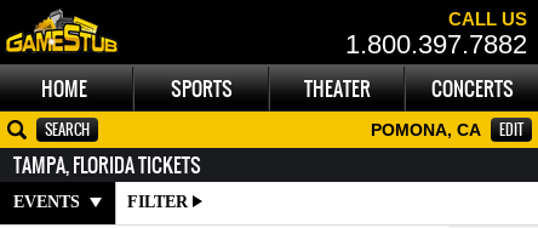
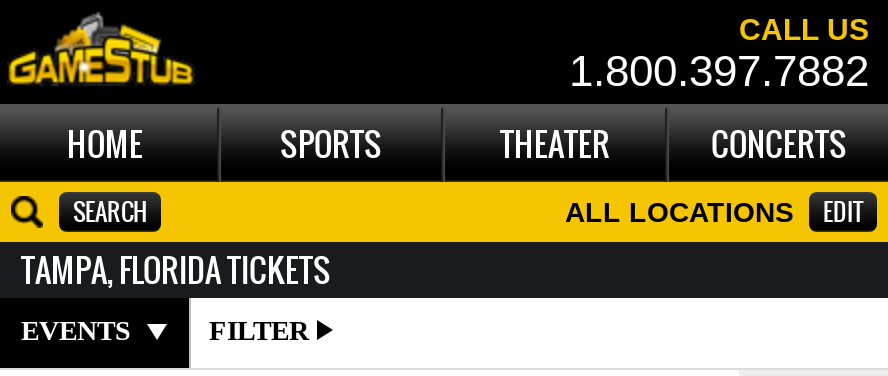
- POMONA, CA
+ ALL LOCATIONS
